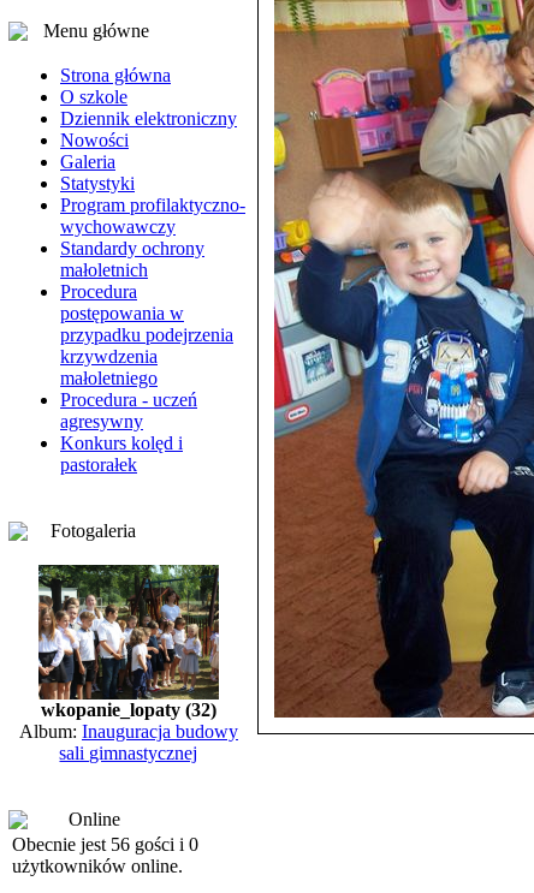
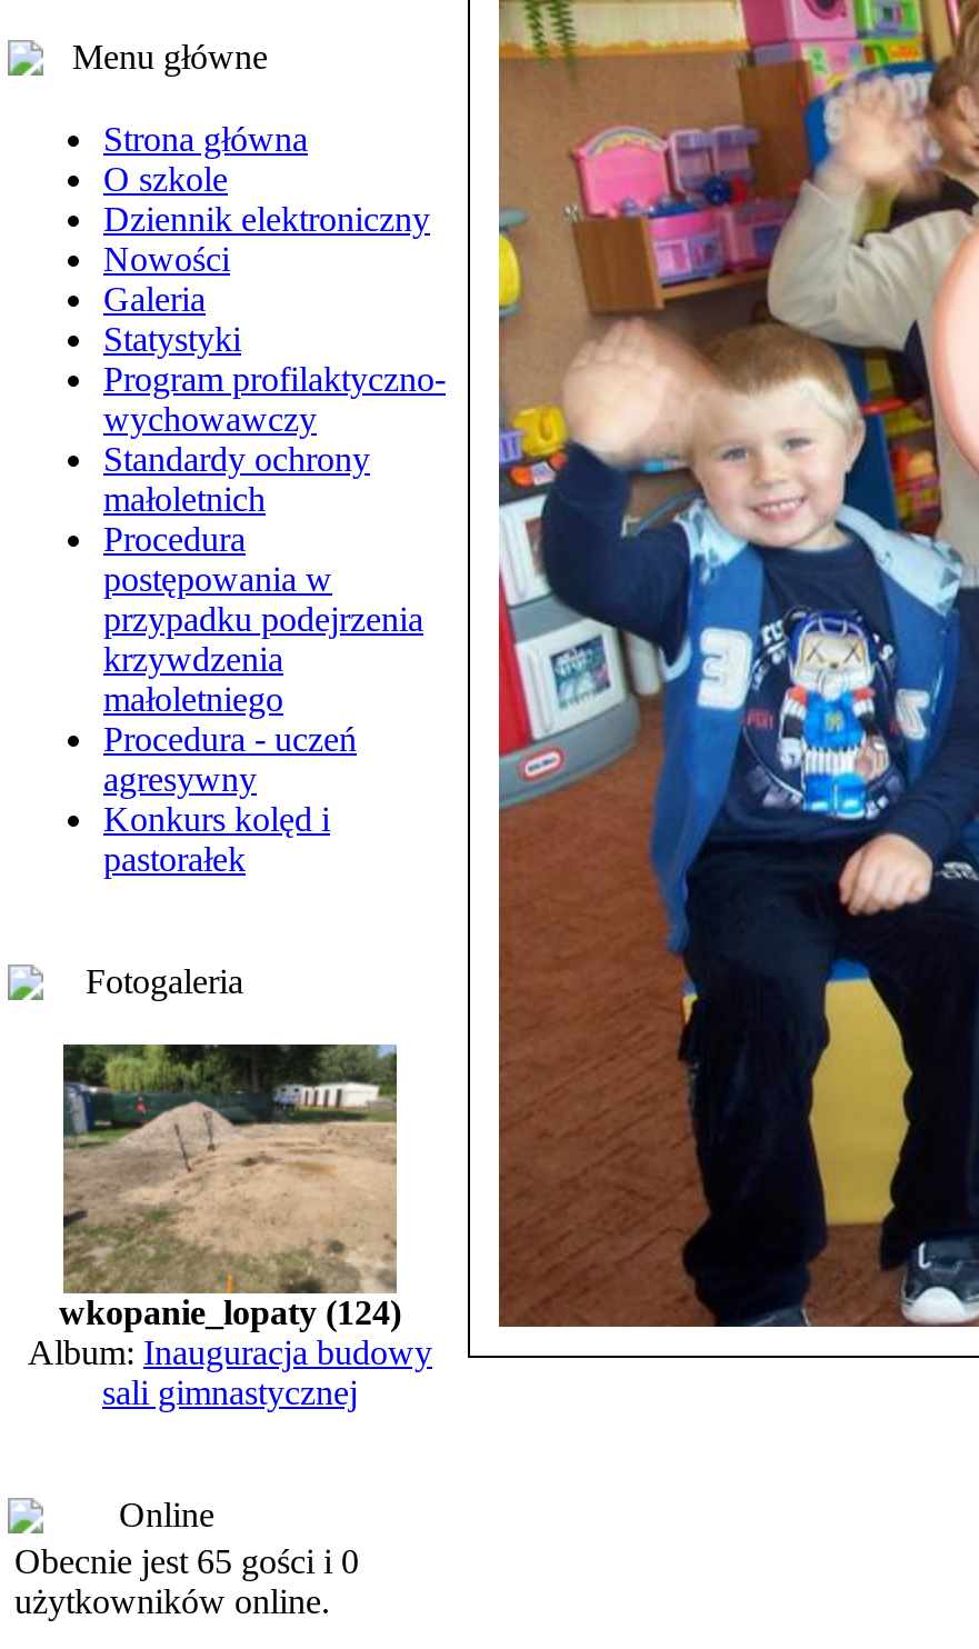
- [image]
- wkopanie_lopaty (32)
+ [image]
+ wkopanie_lopaty (124)

- Obecnie jest 56 gości i 0
+ Obecnie jest 65 gości i 0
